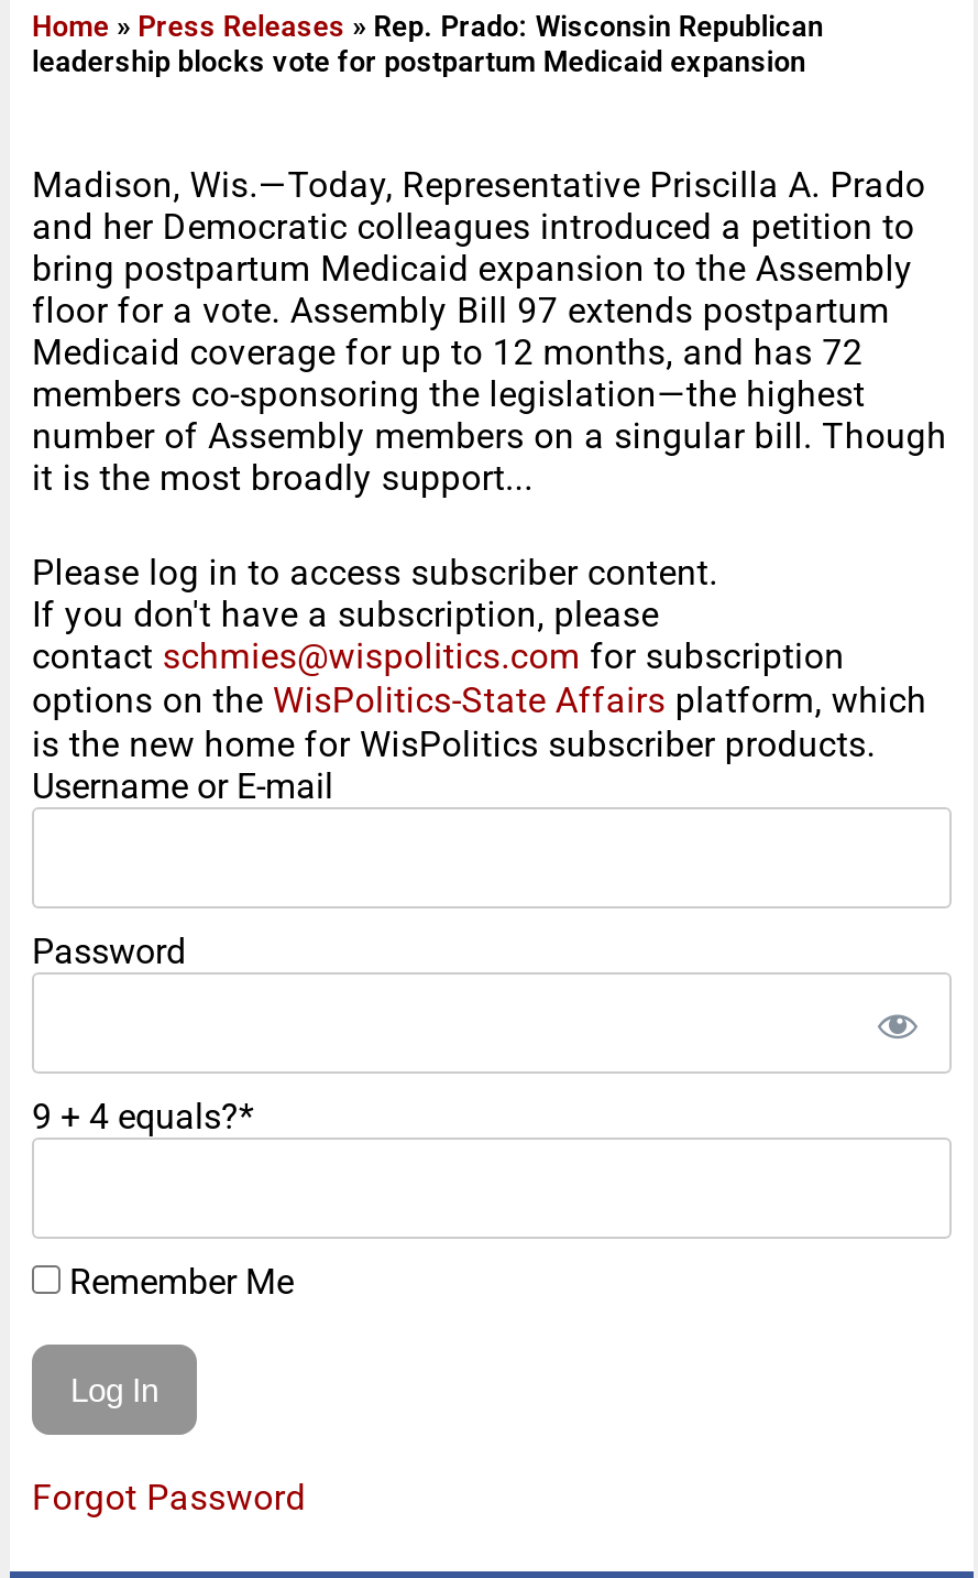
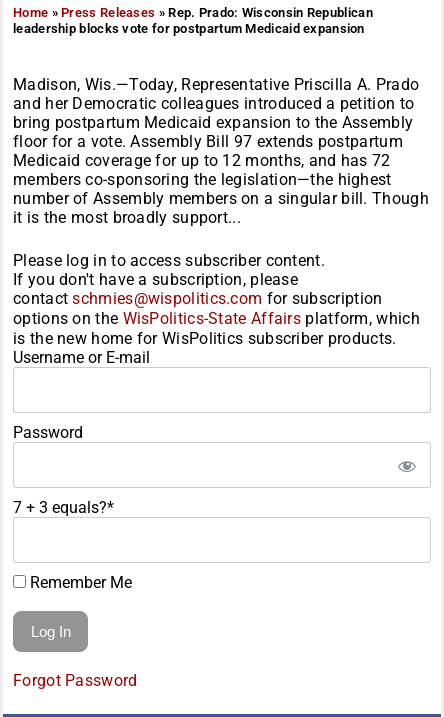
- 9 + 4 equals?*
+ 7 + 3 equals?*
